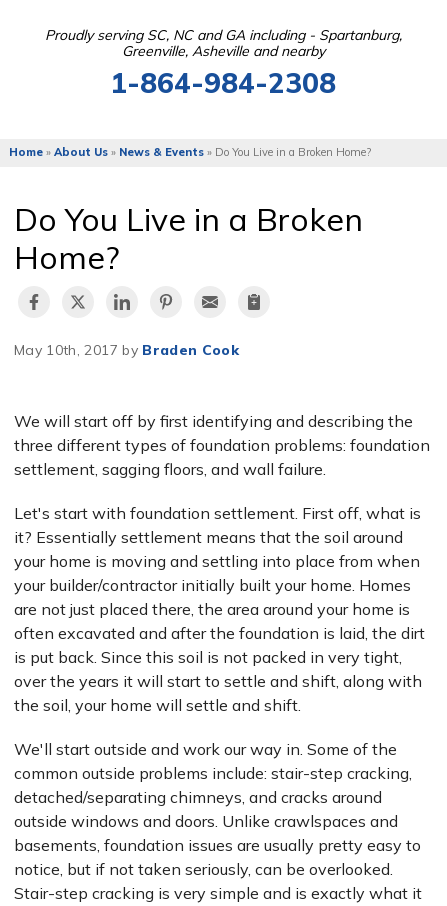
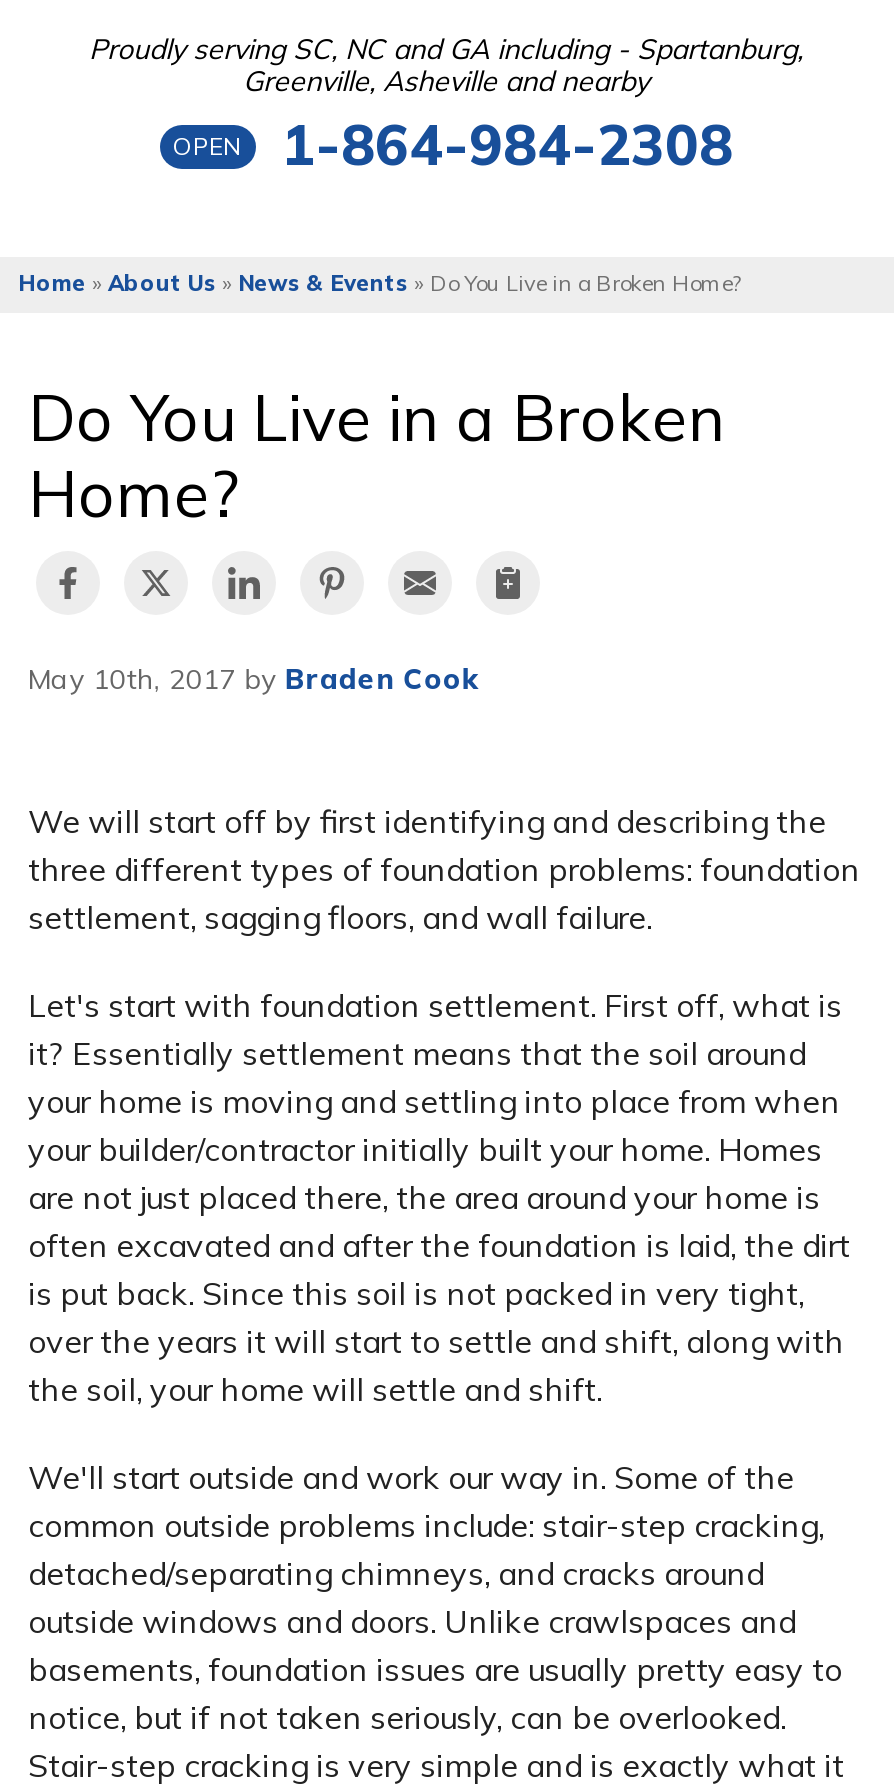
+ OPEN
